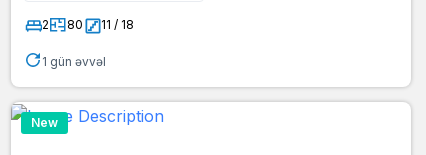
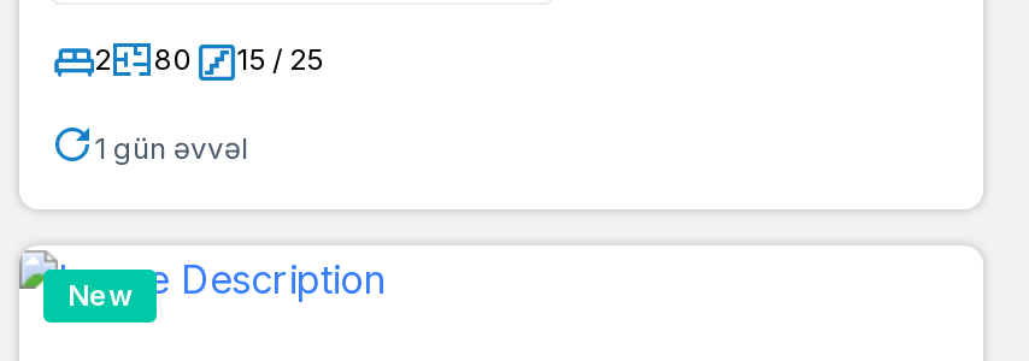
- 2 80 11 / 18
+ 2 80 15 / 25
